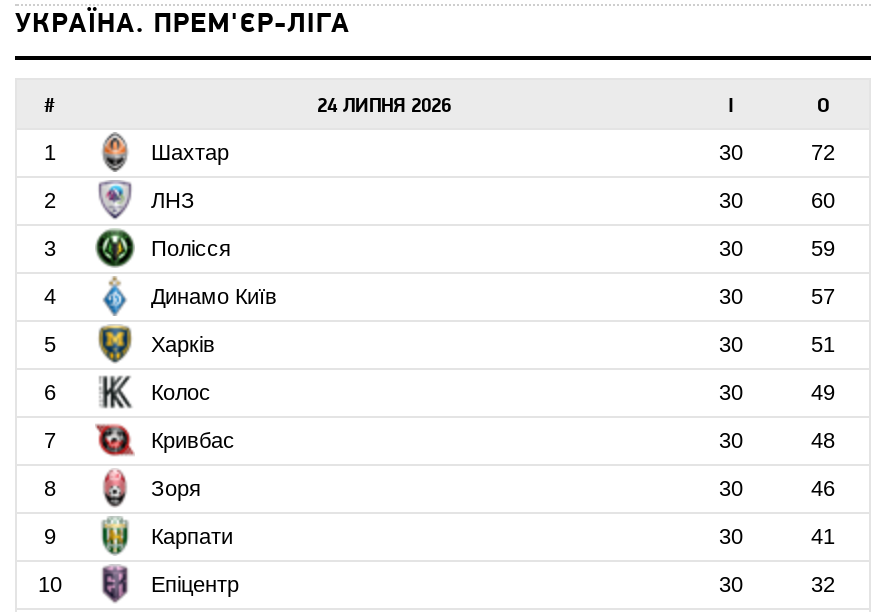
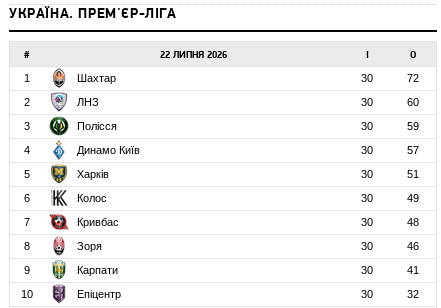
- 24 ЛИПНЯ 2026
+ 22 ЛИПНЯ 2026
